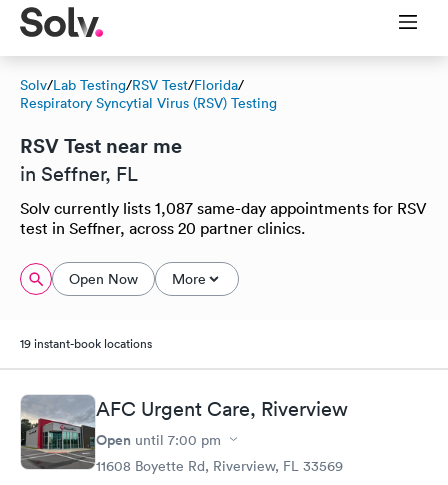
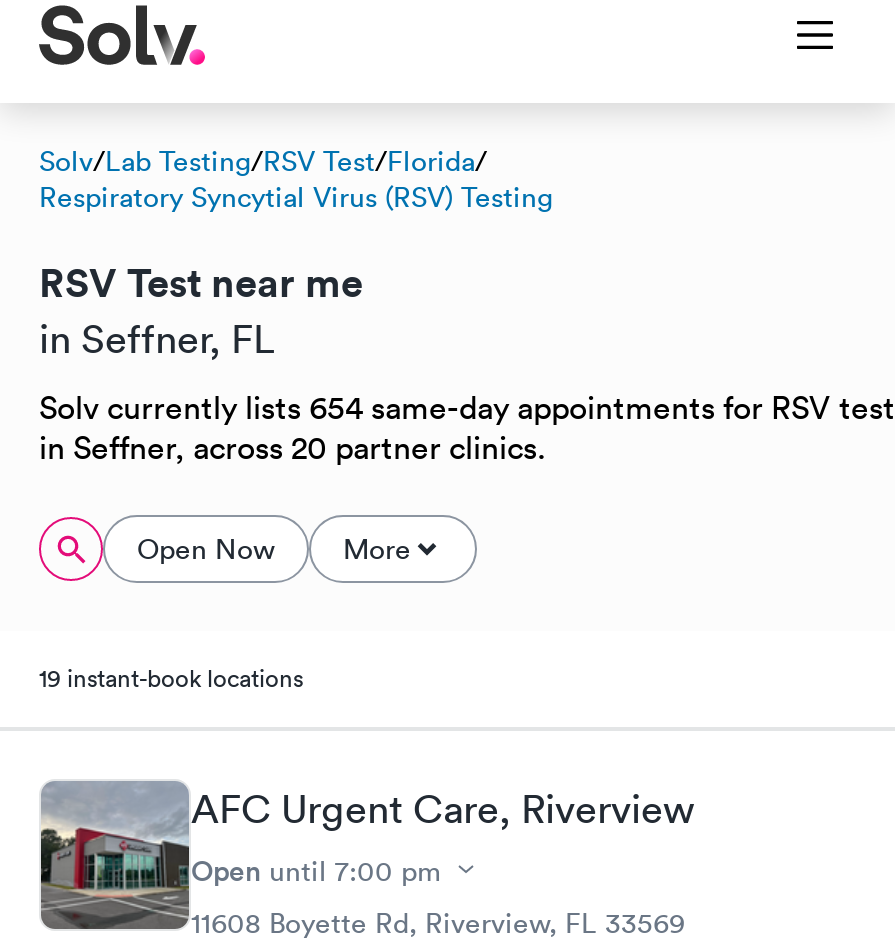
- Solv currently lists 1,087 same-day appointments for RSV
- test in Seffner, across 20 partner clinics.
+ Solv currently lists 654 same-day appointments for RSV test
+ in Seffner, across 20 partner clinics.
